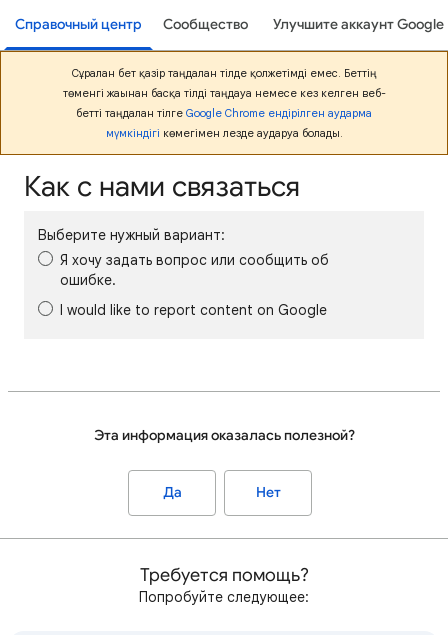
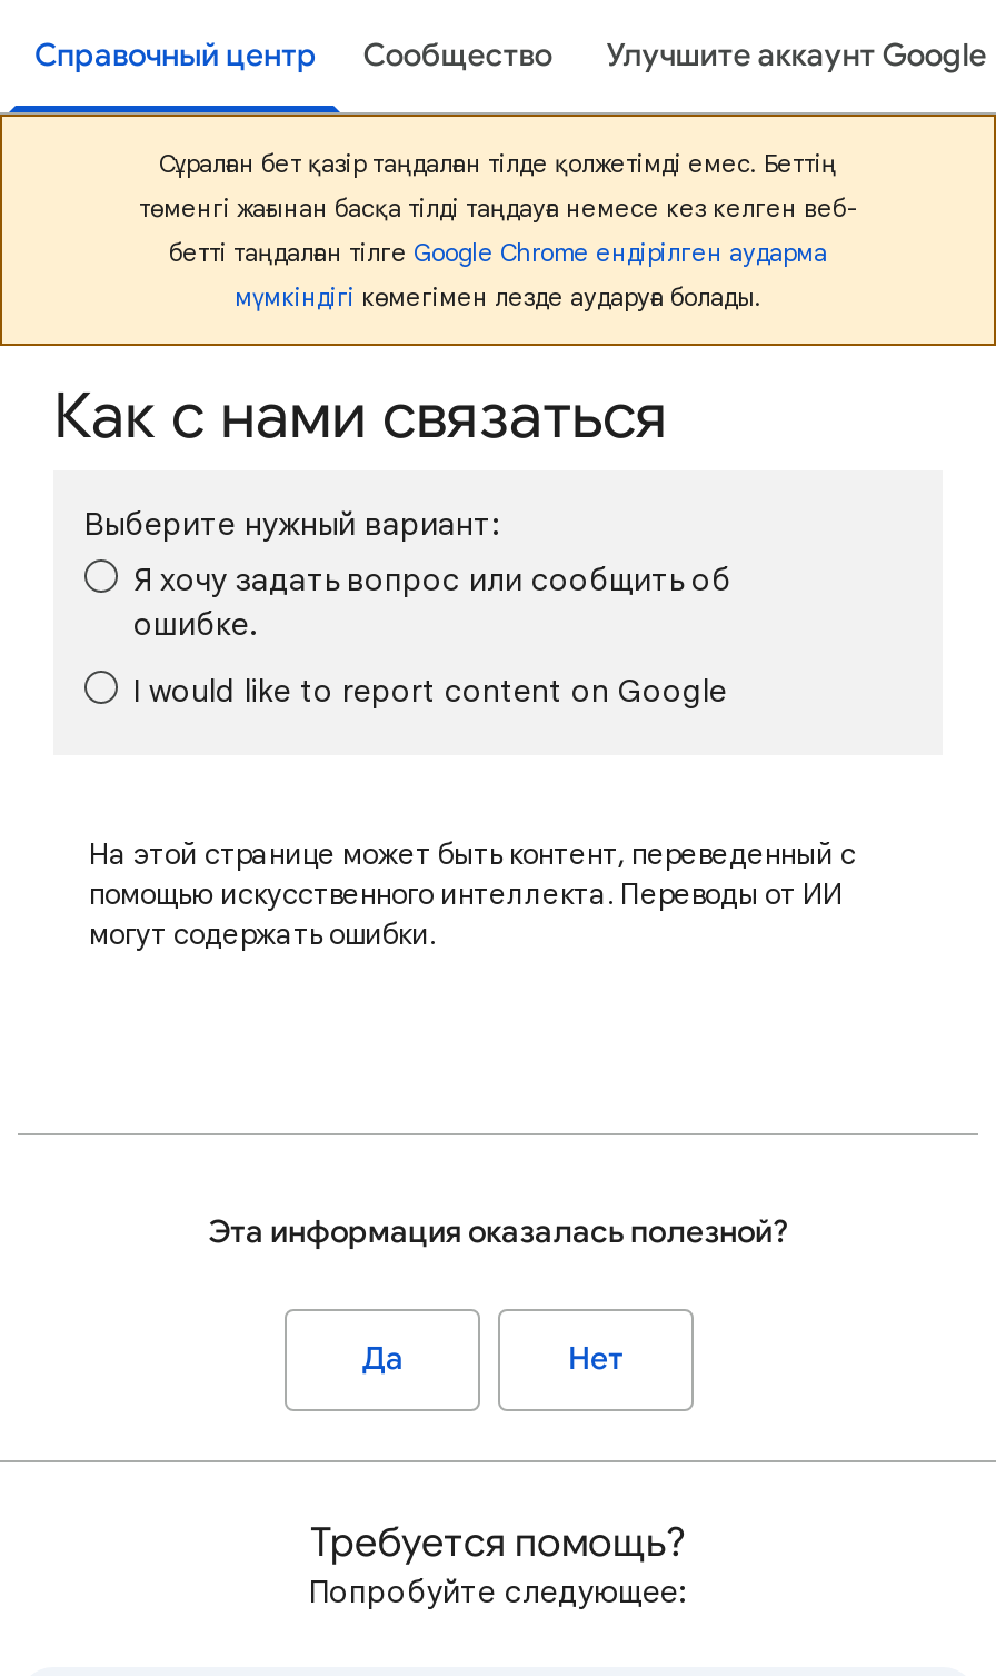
+ На этой странице может быть контент, переведенный с
+ помощью искусственного интеллекта. Переводы от ИИ
+ могут содержать ошибки.
